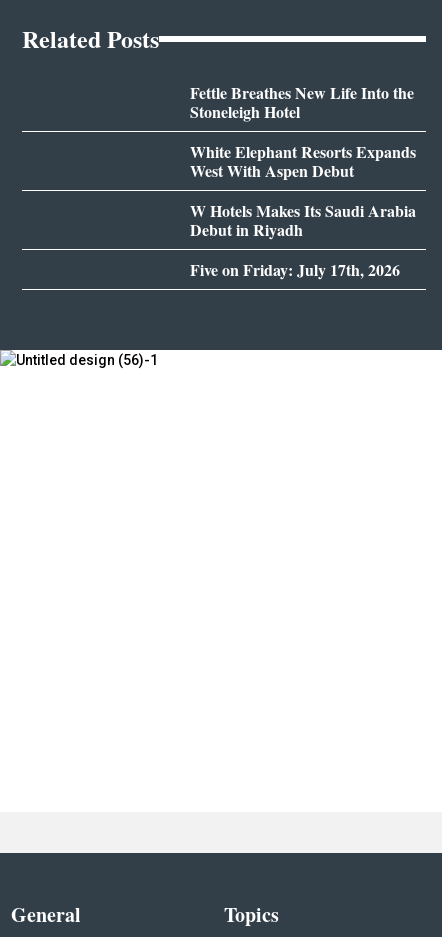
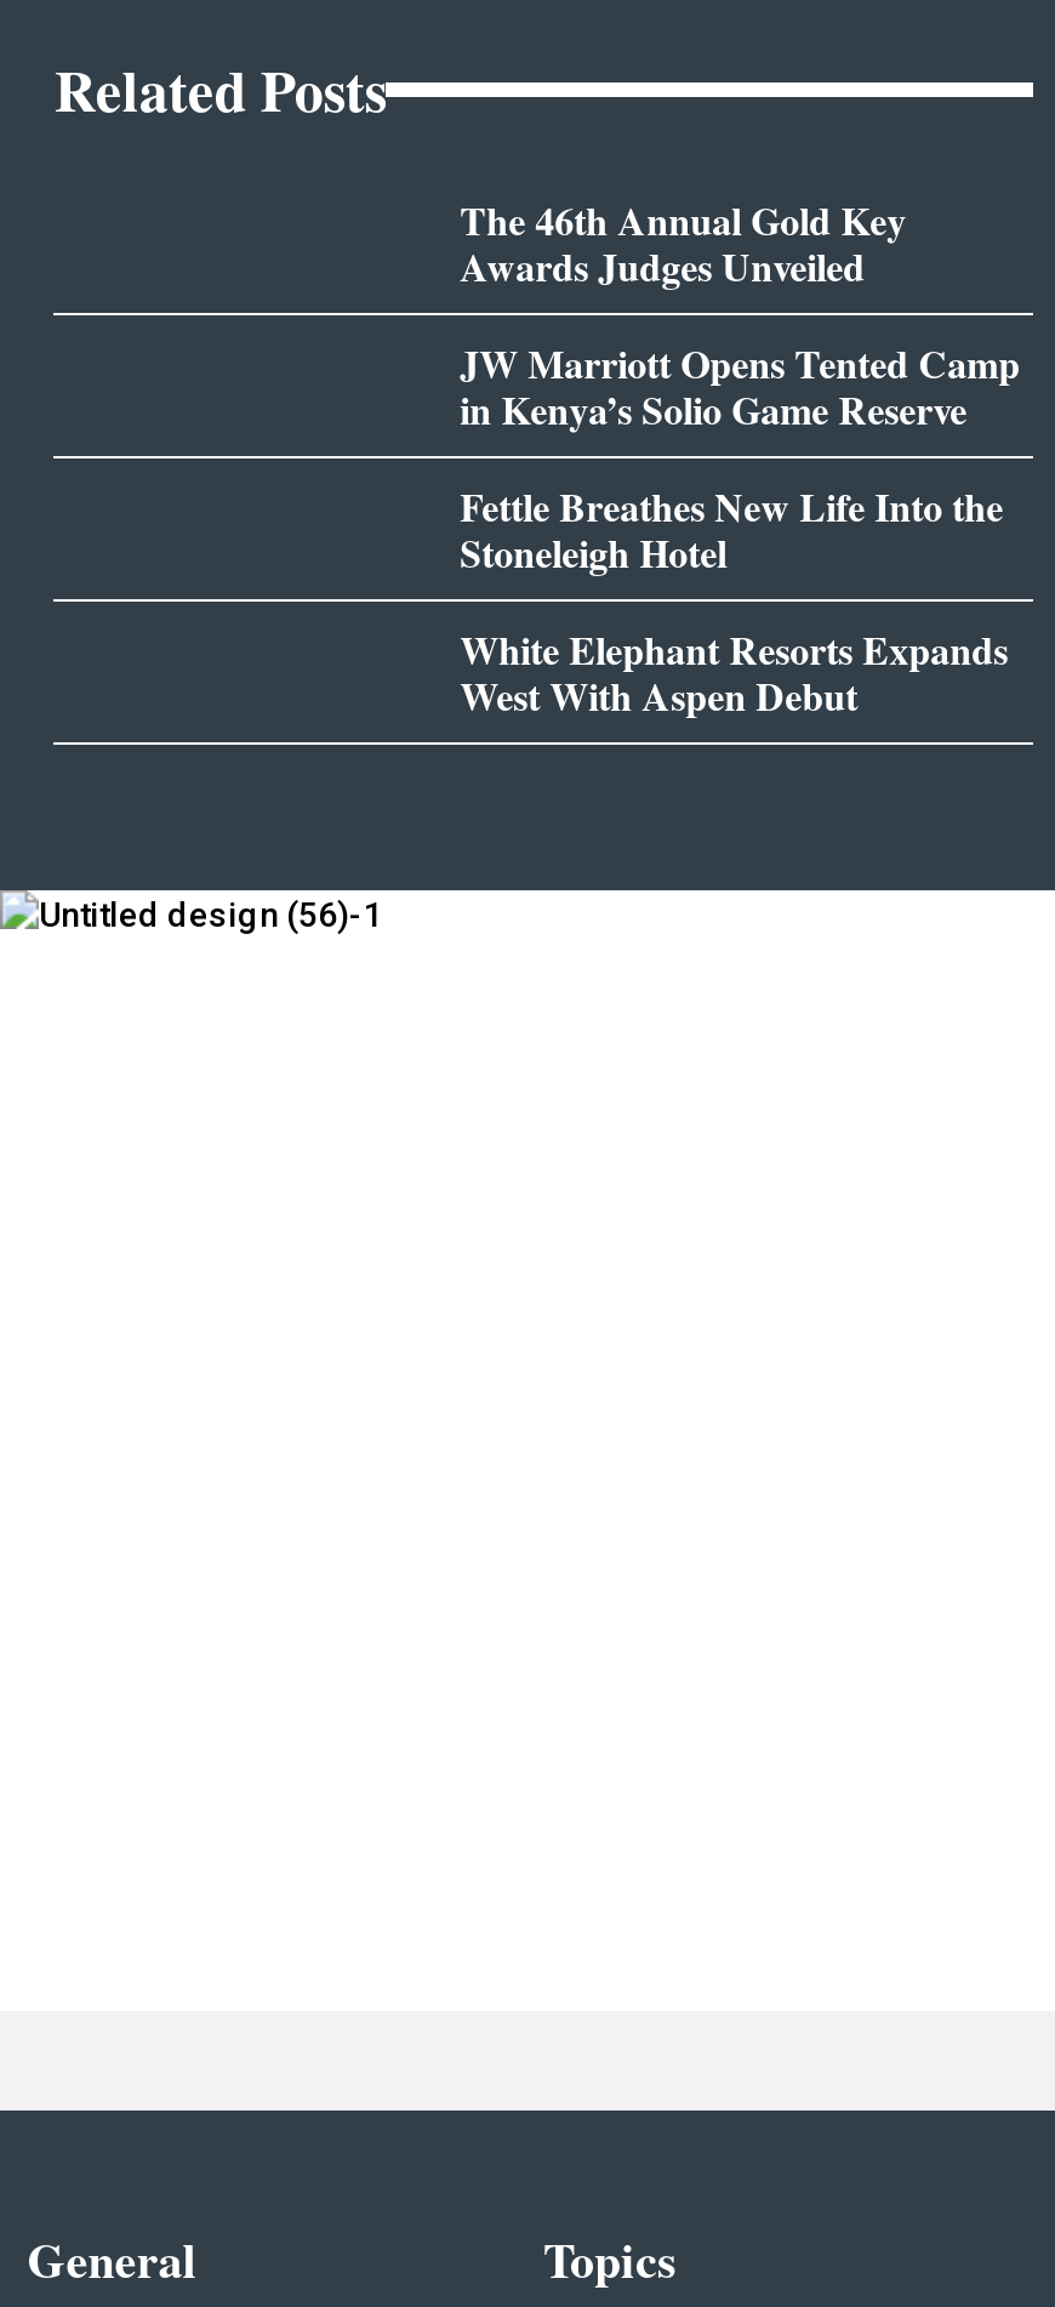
+ The 46th Annual Gold Key
+ Awards Judges Unveiled
+ JW Marriott Opens Tented Camp
+ in Kenya’s Solio Game Reserve

moved down: Fettle Breathes New Life Into the | Stoneleigh Hotel | White Elephant Resorts Expands | West With Aspen Debut

- W Hotels Makes Its Saudi Arabia
- Debut in Riyadh
- Five on Friday: July 17th, 2026
